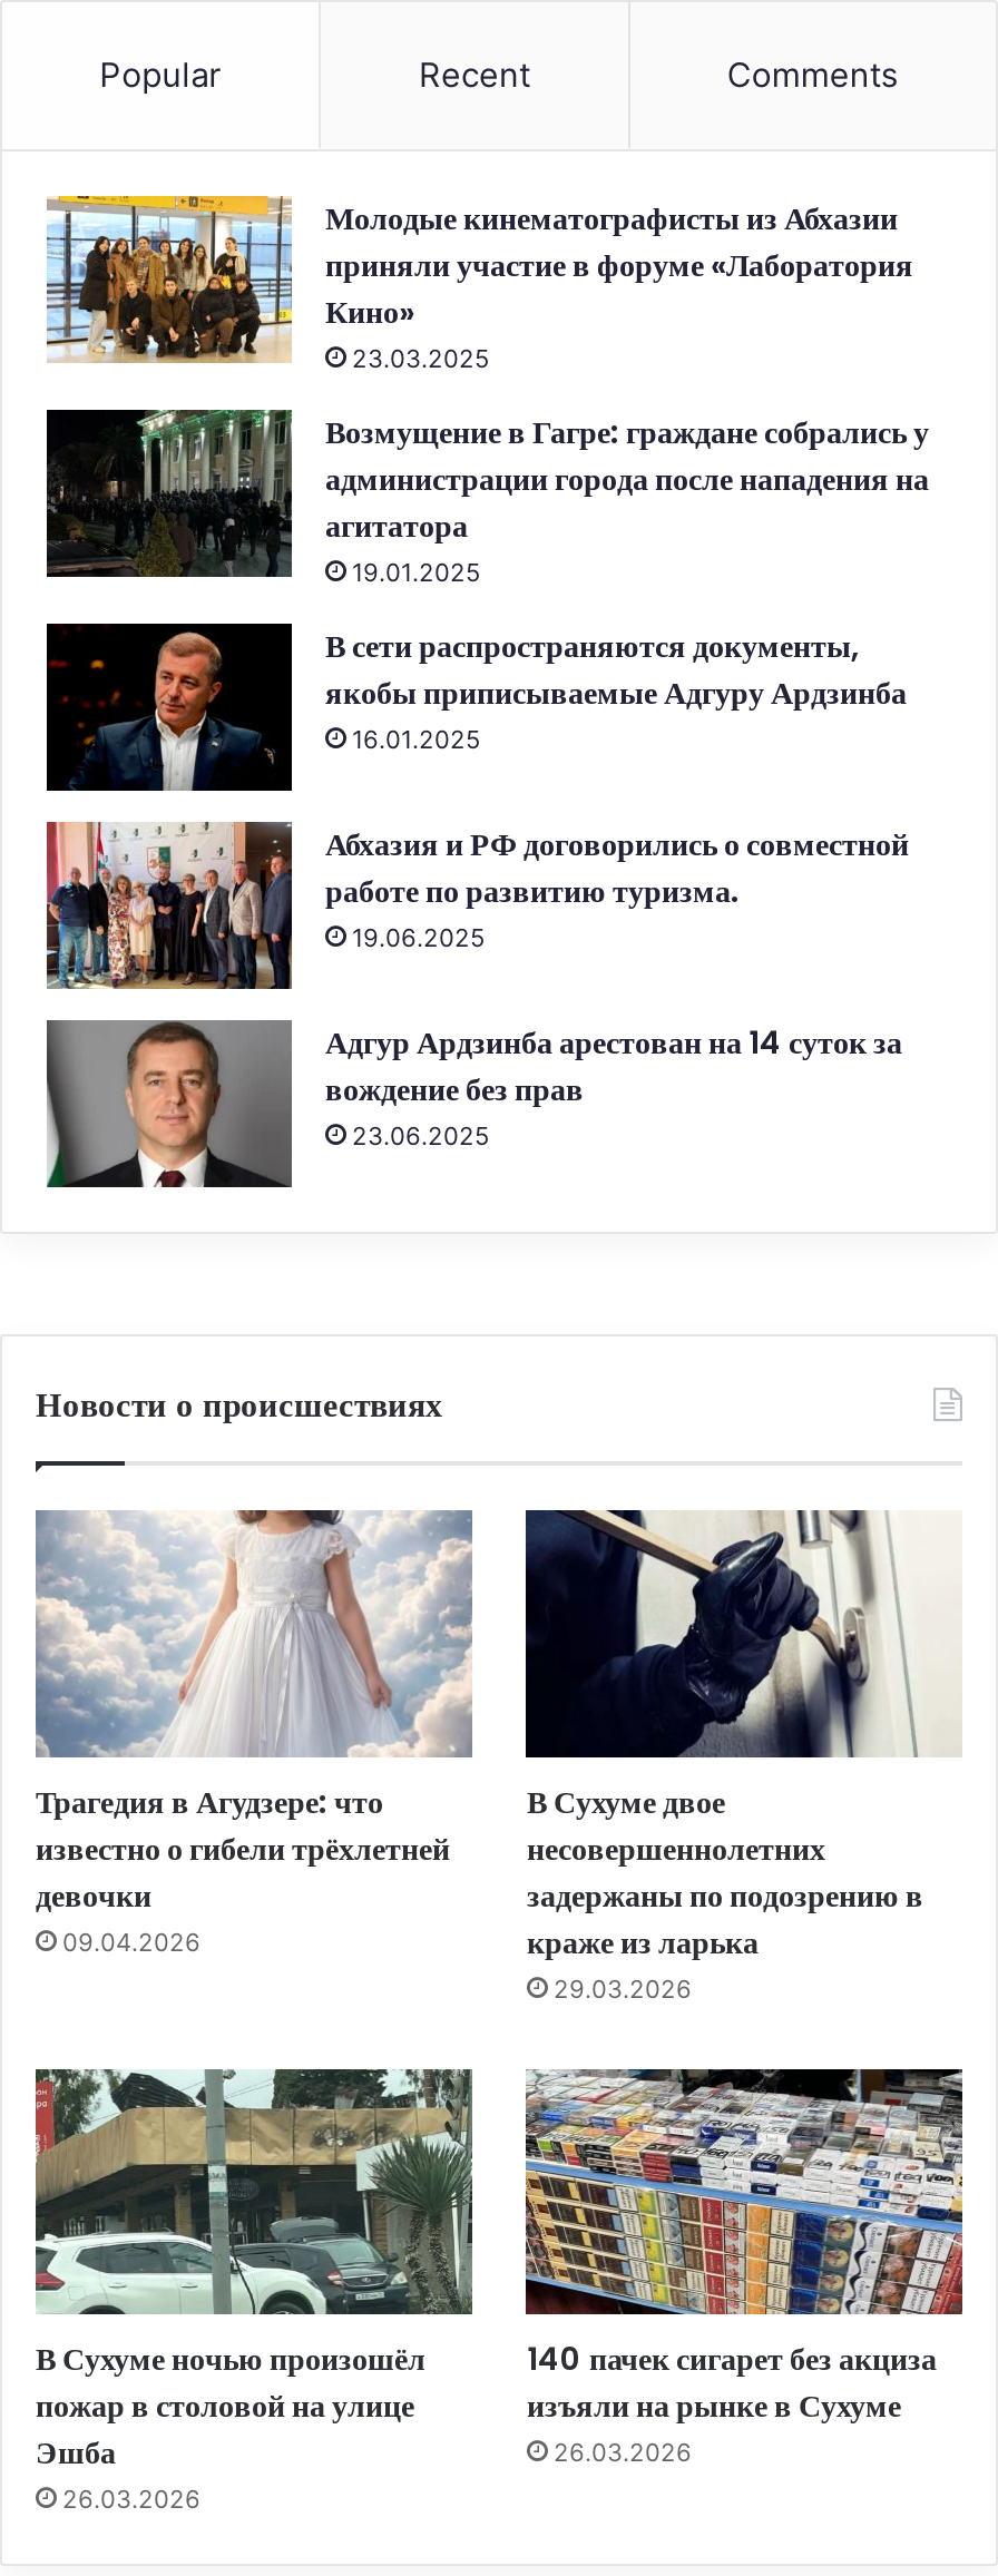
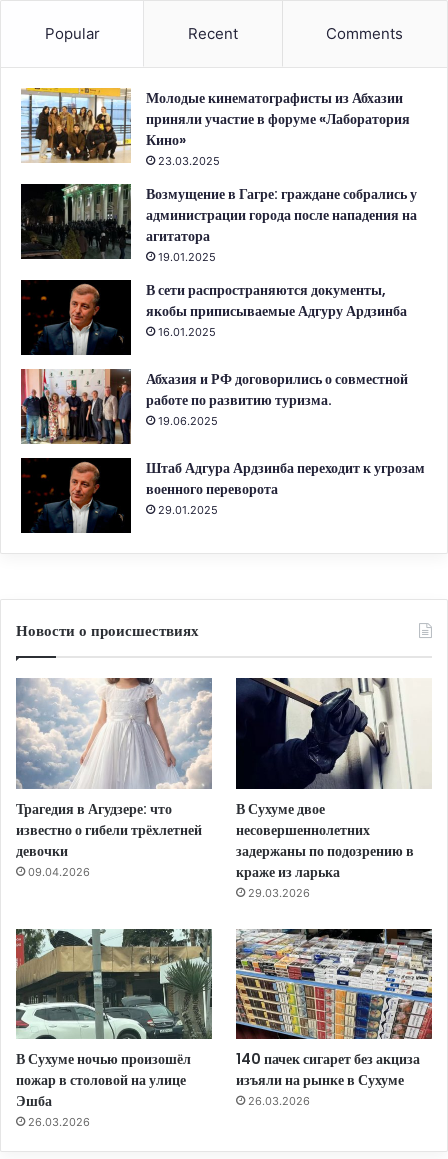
- [image]
- Адгур Ардзинба арестован на 14 суток за
- вождение без прав
- 23.06.2025
+ [image]
+ Штаб Адгура Ардзинба переходит к угрозам
+ военного переворота
+ 29.01.2025
